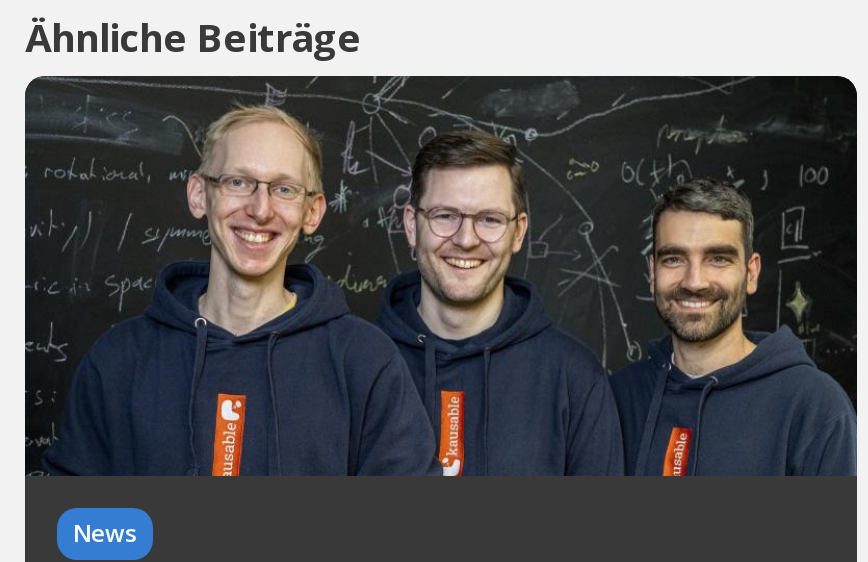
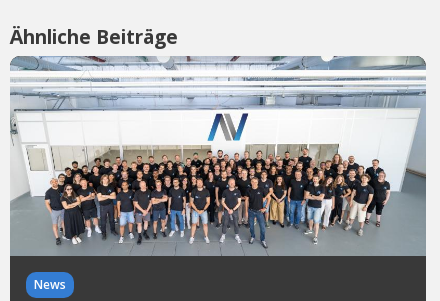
- [image]
+ [image]
